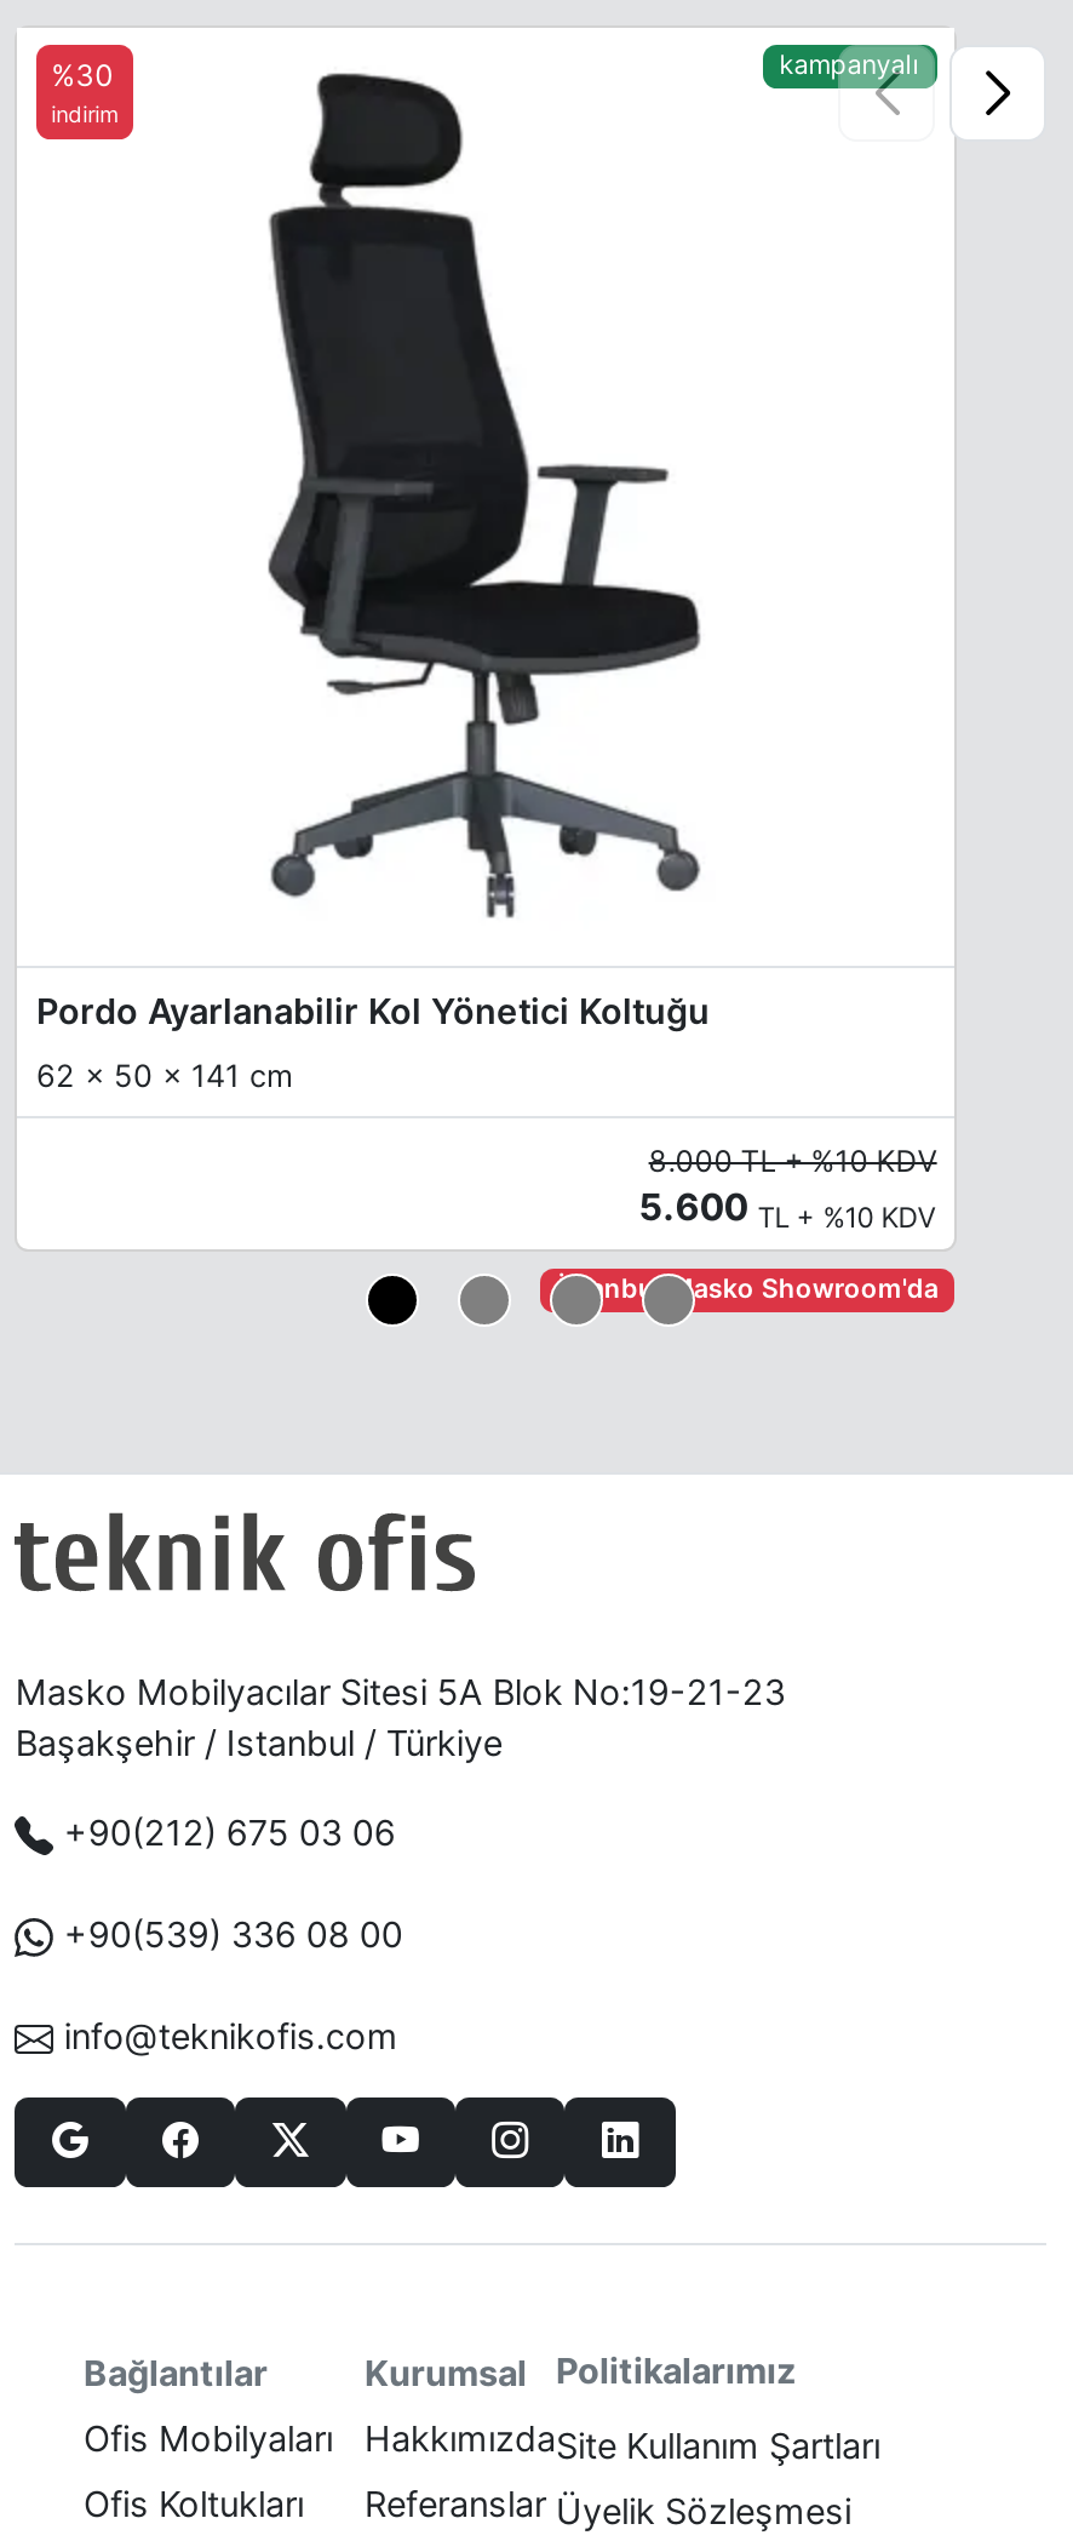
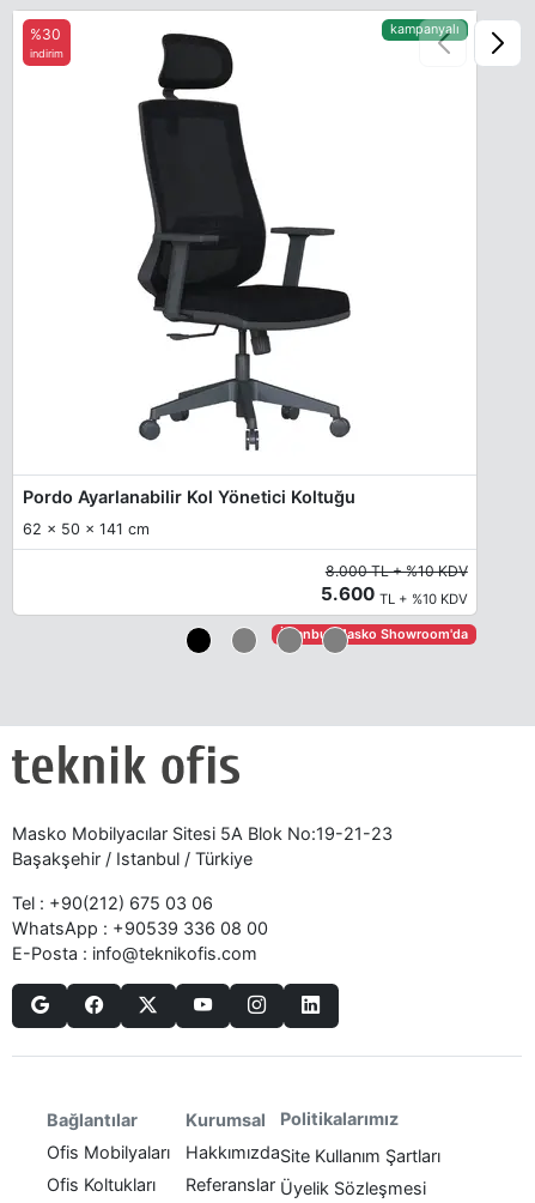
- +90(212) 675 03 06
- +90(539) 336 08 00
- info@teknikofis.com
+ Tel : +90(212) 675 03 06
+ WhatsApp : +90539 336 08 00
+ E-Posta : info@teknikofis.com
